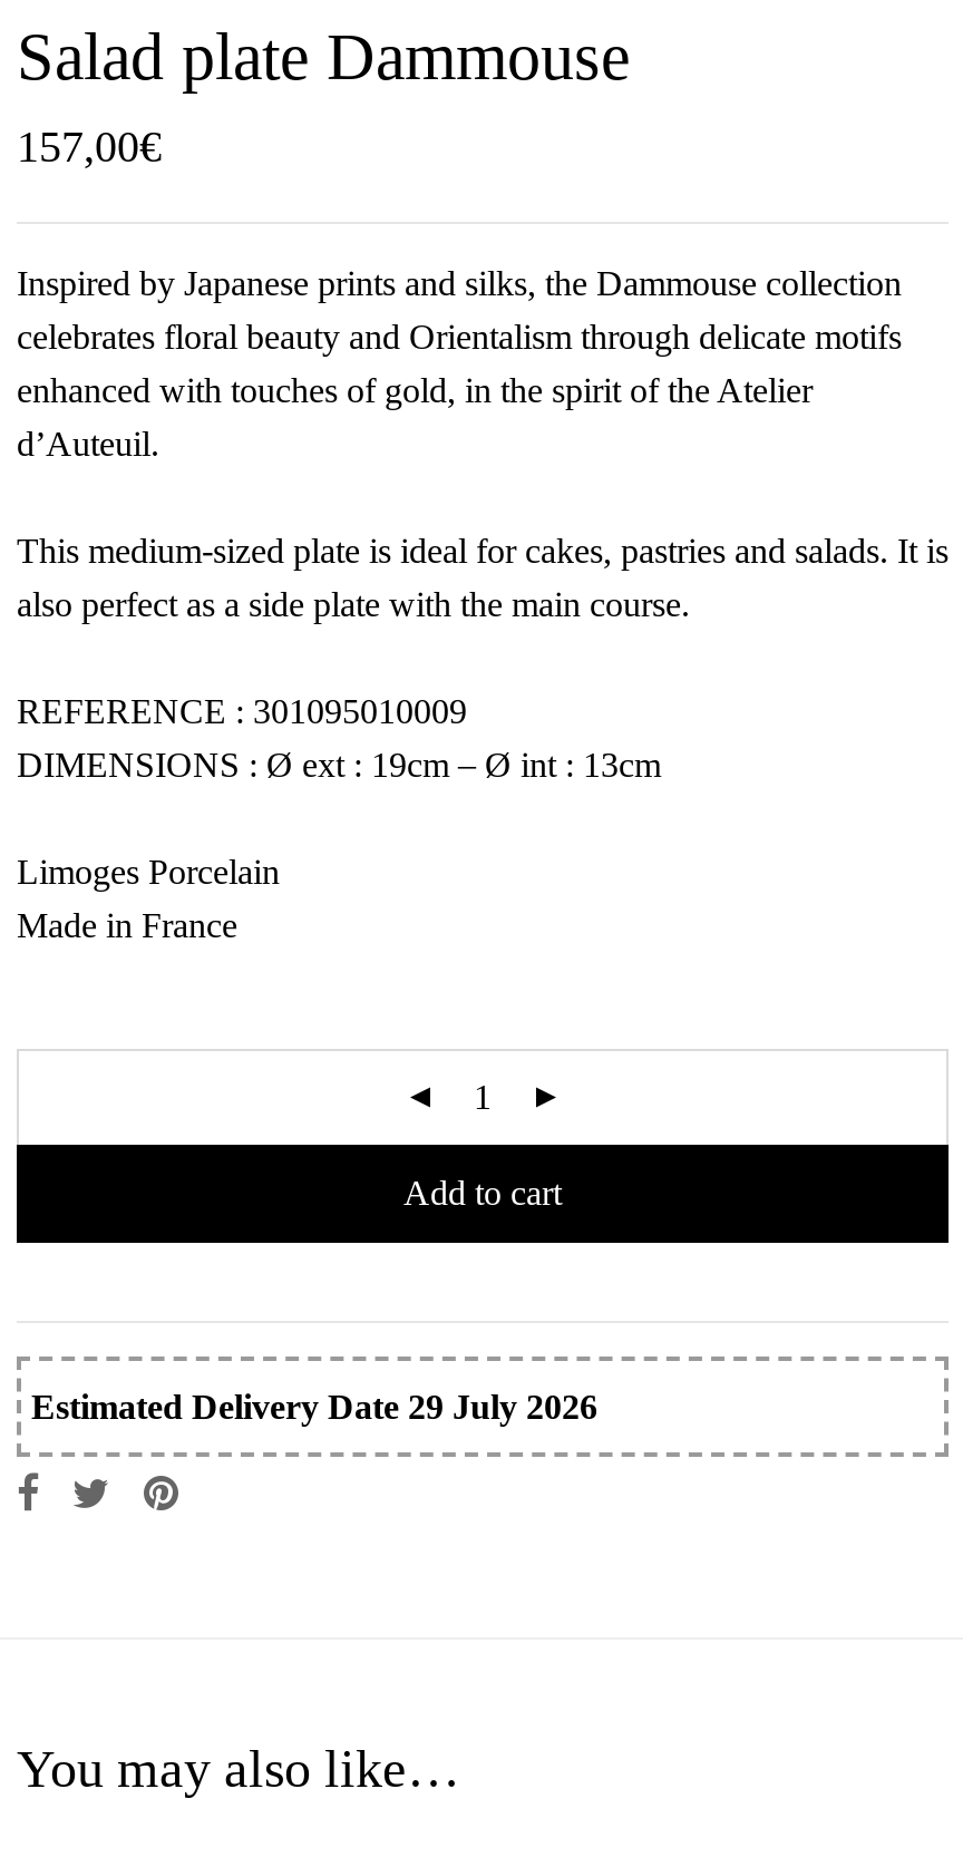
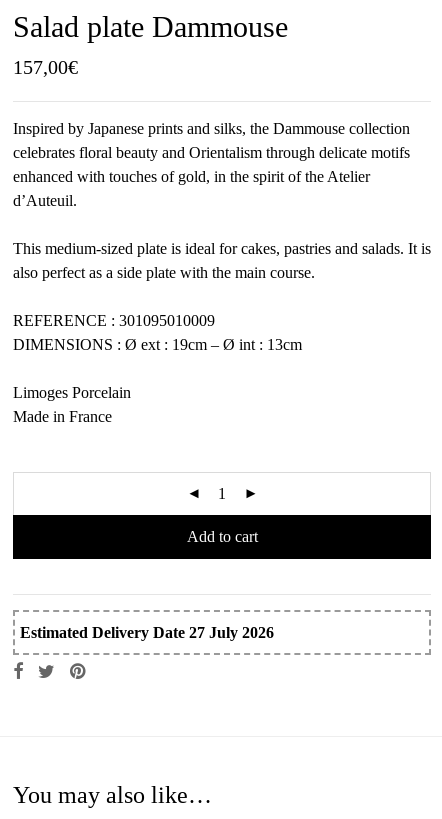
- Estimated Delivery Date 29 July 2026
+ Estimated Delivery Date 27 July 2026
